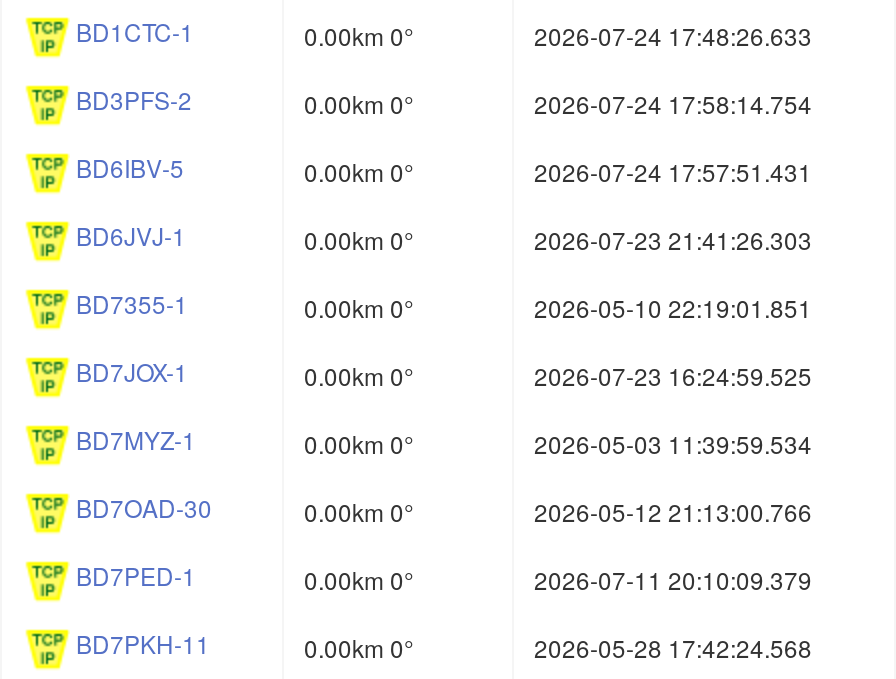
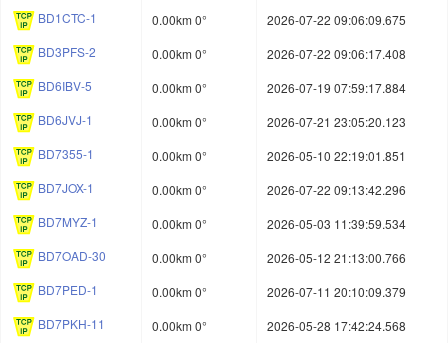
- 2026-07-24 17:48:26.633
+ 2026-07-22 09:06:09.675

- 2026-07-24 17:58:14.754
+ 2026-07-22 09:06:17.408

- 2026-07-24 17:57:51.431
+ 2026-07-19 07:59:17.884

- 2026-07-23 21:41:26.303
+ 2026-07-21 23:05:20.123

- 2026-07-23 16:24:59.525
+ 2026-07-22 09:13:42.296
